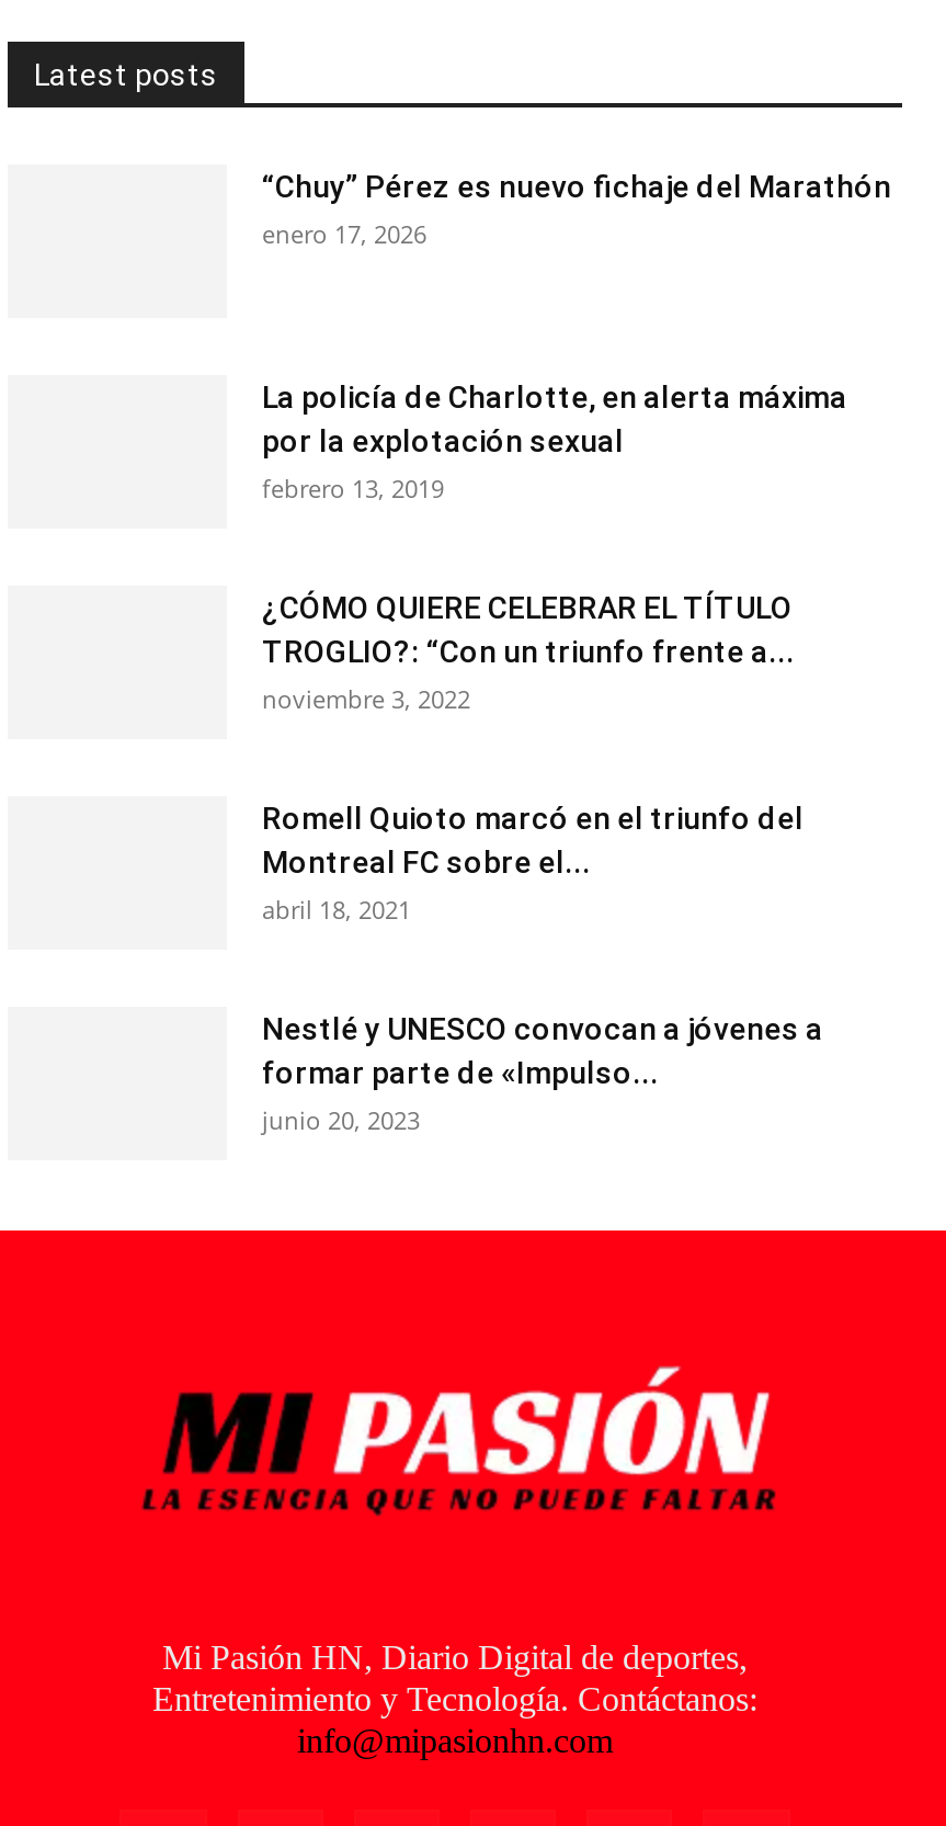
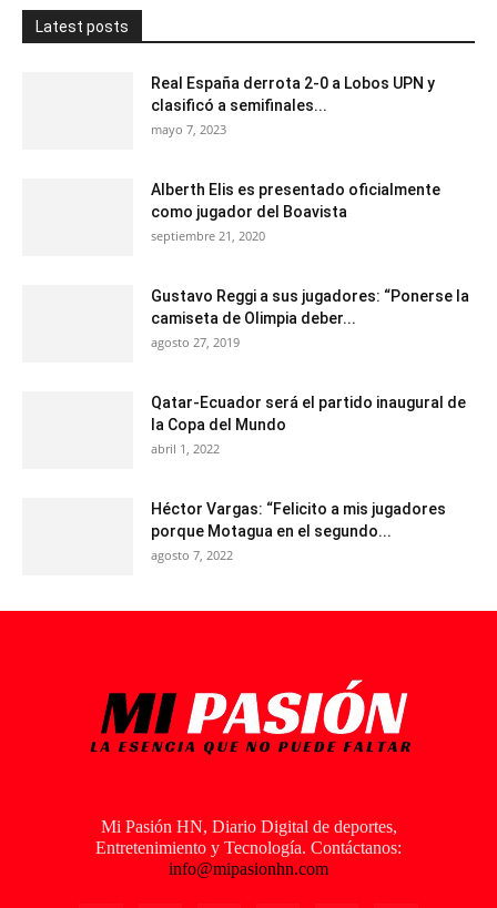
- “Chuy” Pérez es nuevo fichaje del Marathón
- enero 17, 2026
+ Real España derrota 2-0 a Lobos UPN y
+ clasificó a semifinales...
+ mayo 7, 2023

- La policía de Charlotte, en alerta máxima
- por la explotación sexual
- febrero 13, 2019
+ Alberth Elis es presentado oficialmente
+ como jugador del Boavista
+ septiembre 21, 2020

- ¿CÓMO QUIERE CELEBRAR EL TÍTULO
- TROGLIO?: “Con un triunfo frente a...
- noviembre 3, 2022
+ Gustavo Reggi a sus jugadores: “Ponerse la
+ camiseta de Olimpia deber...
+ agosto 27, 2019

- Romell Quioto marcó en el triunfo del
- Montreal FC sobre el...
- abril 18, 2021
+ Qatar-Ecuador será el partido inaugural de
+ la Copa del Mundo
+ abril 1, 2022

- Nestlé y UNESCO convocan a jóvenes a
- formar parte de «Impulso...
- junio 20, 2023
+ Héctor Vargas: “Felicito a mis jugadores
+ porque Motagua en el segundo...
+ agosto 7, 2022
